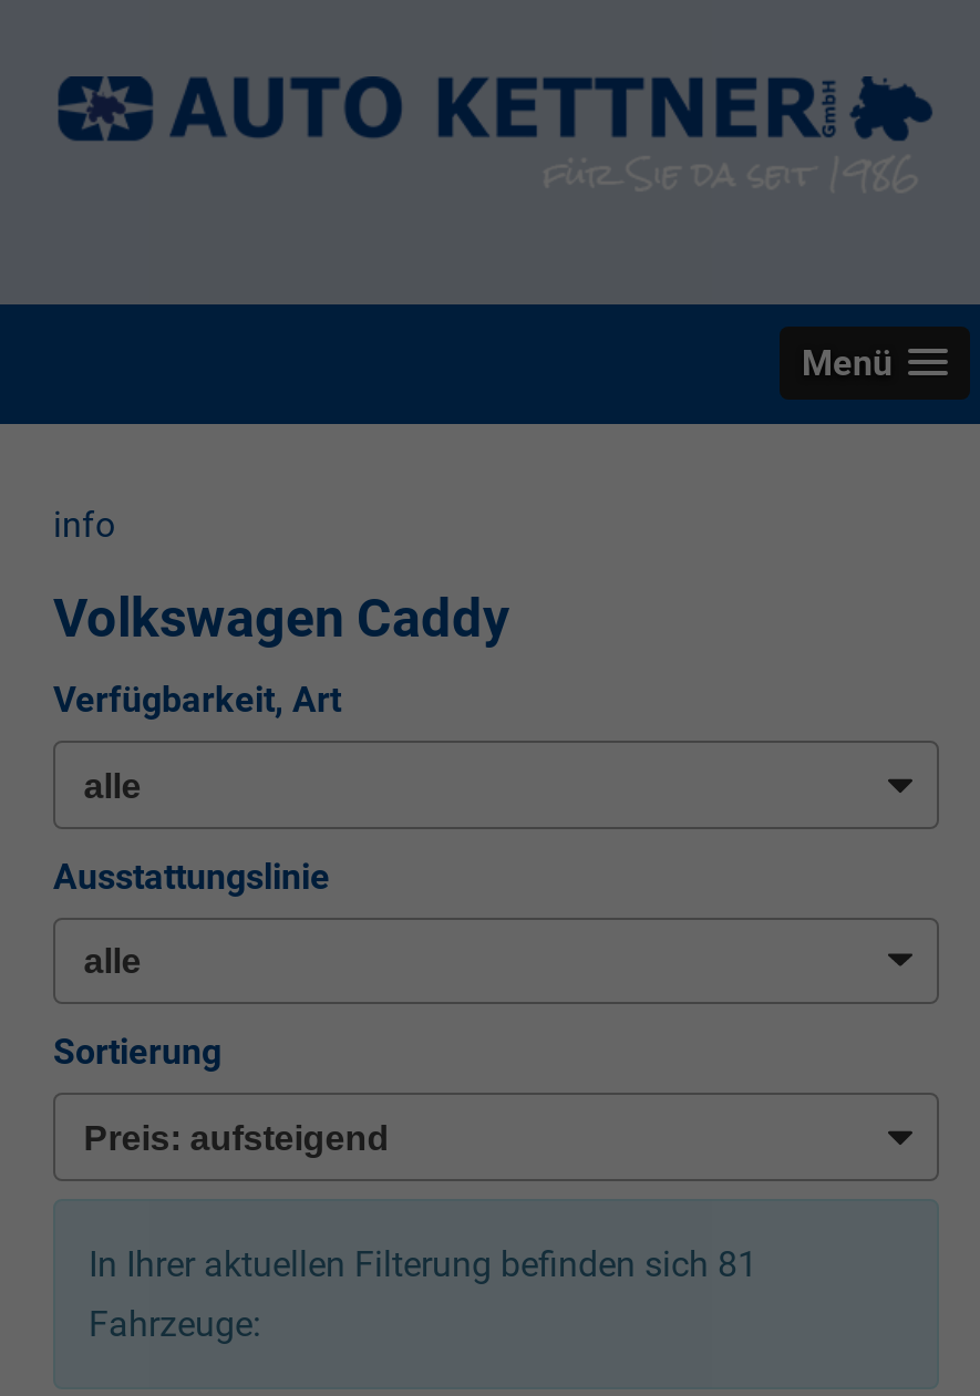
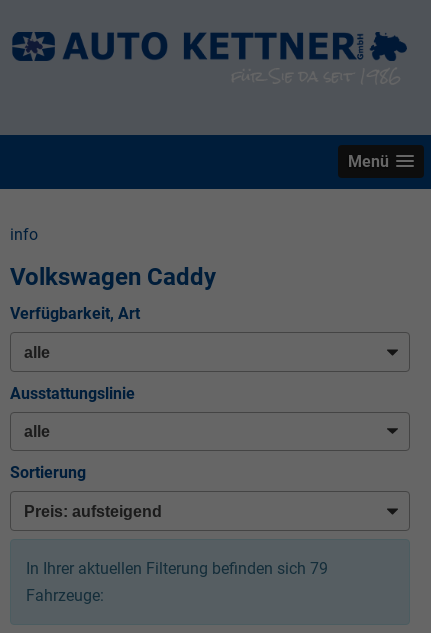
- In Ihrer aktuellen Filterung befinden sich 81
+ In Ihrer aktuellen Filterung befinden sich 79
